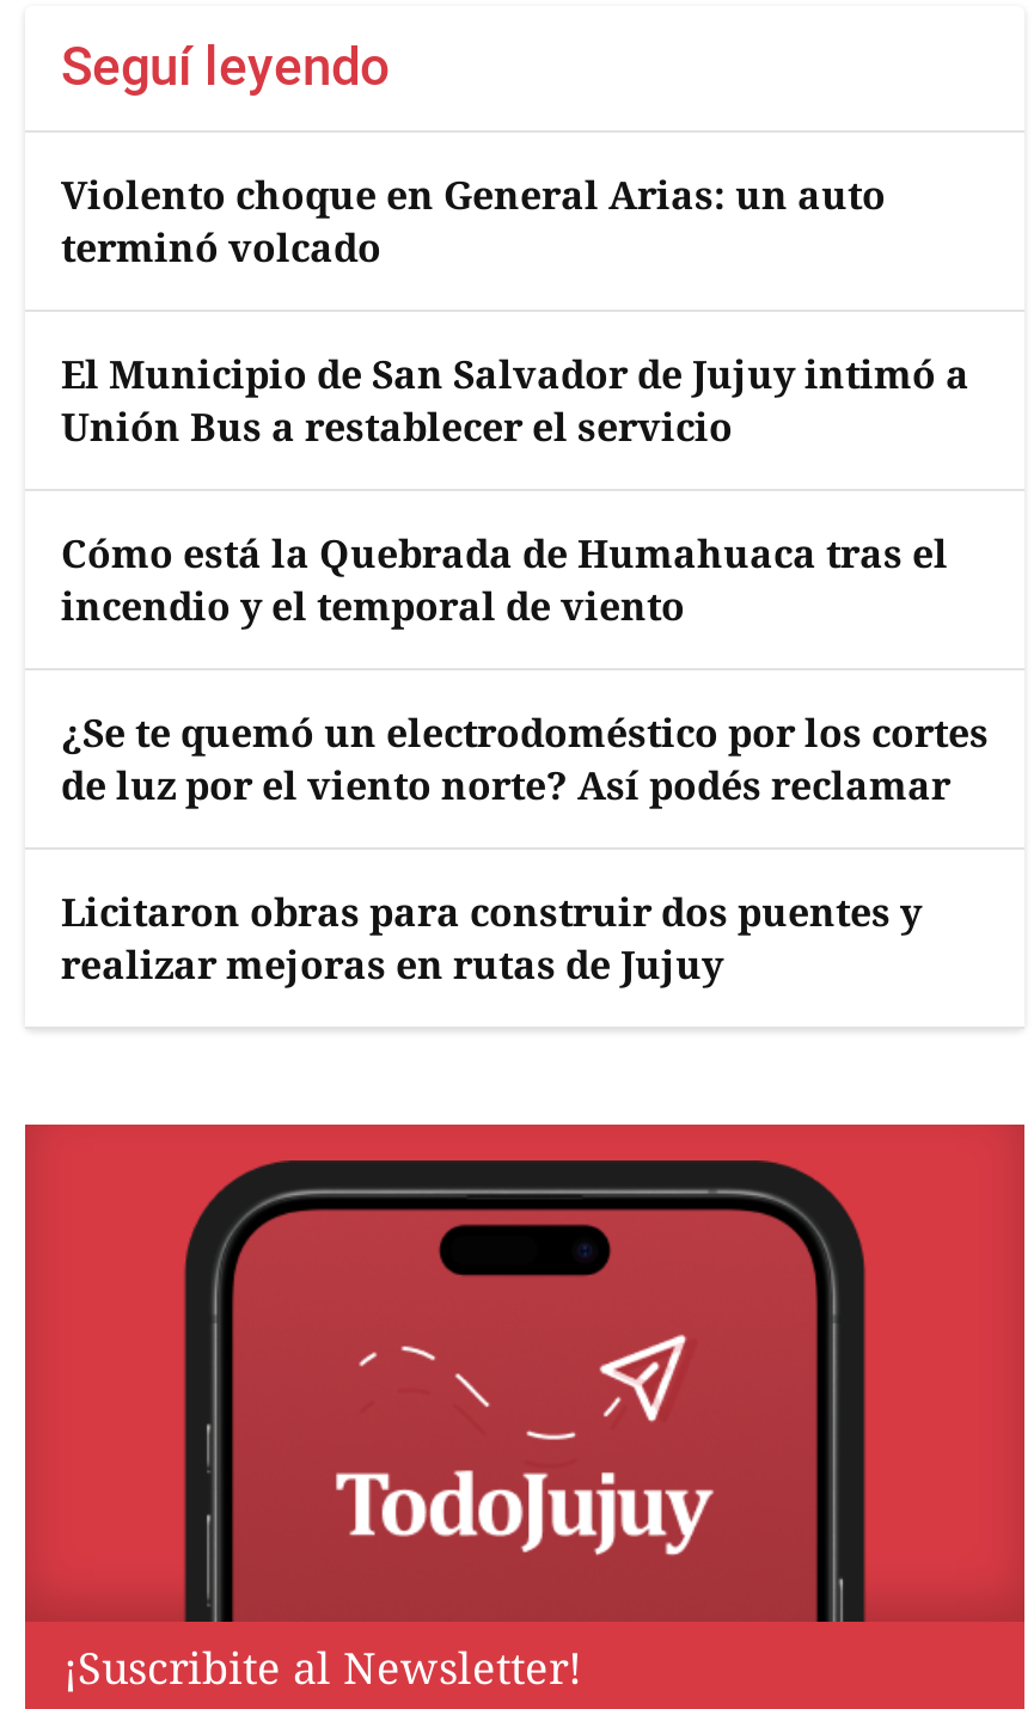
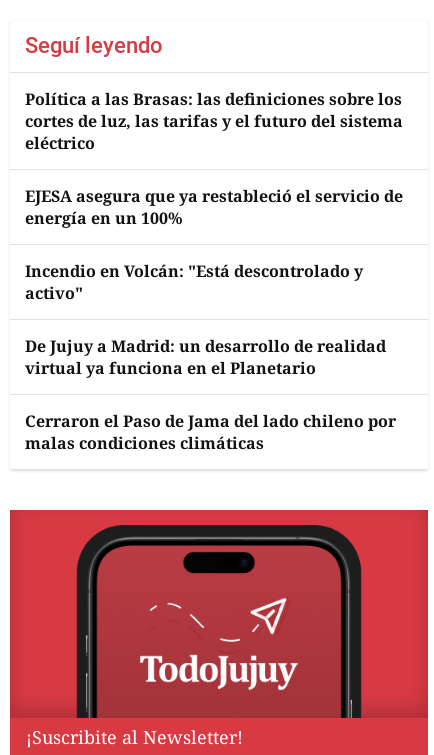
- Violento choque en General Arias: un auto
- terminó volcado
+ Política a las Brasas: las definiciones sobre los
+ cortes de luz, las tarifas y el futuro del sistema
+ eléctrico

- El Municipio de San Salvador de Jujuy intimó a
- Unión Bus a restablecer el servicio
+ EJESA asegura que ya restableció el servicio de
+ energía en un 100%

- Cómo está la Quebrada de Humahuaca tras el
- incendio y el temporal de viento
+ Incendio en Volcán: "Está descontrolado y
+ activo"

- ¿Se te quemó un electrodoméstico por los cortes
- de luz por el viento norte? Así podés reclamar
+ De Jujuy a Madrid: un desarrollo de realidad
+ virtual ya funciona en el Planetario

- Licitaron obras para construir dos puentes y
- realizar mejoras en rutas de Jujuy
+ Cerraron el Paso de Jama del lado chileno por
+ malas condiciones climáticas
